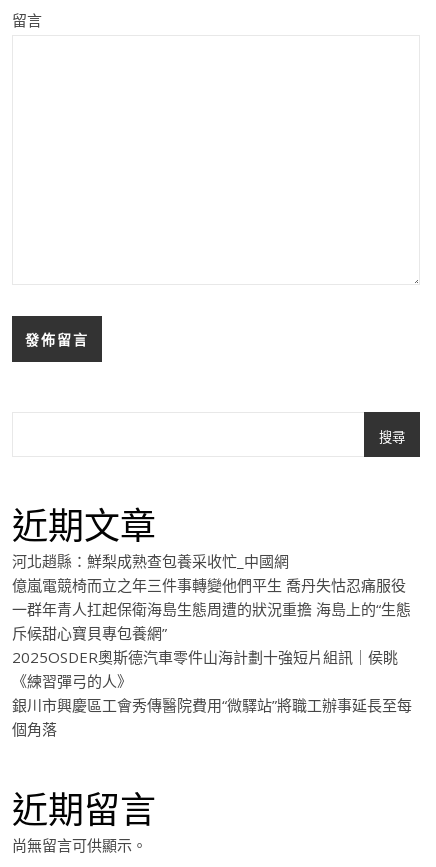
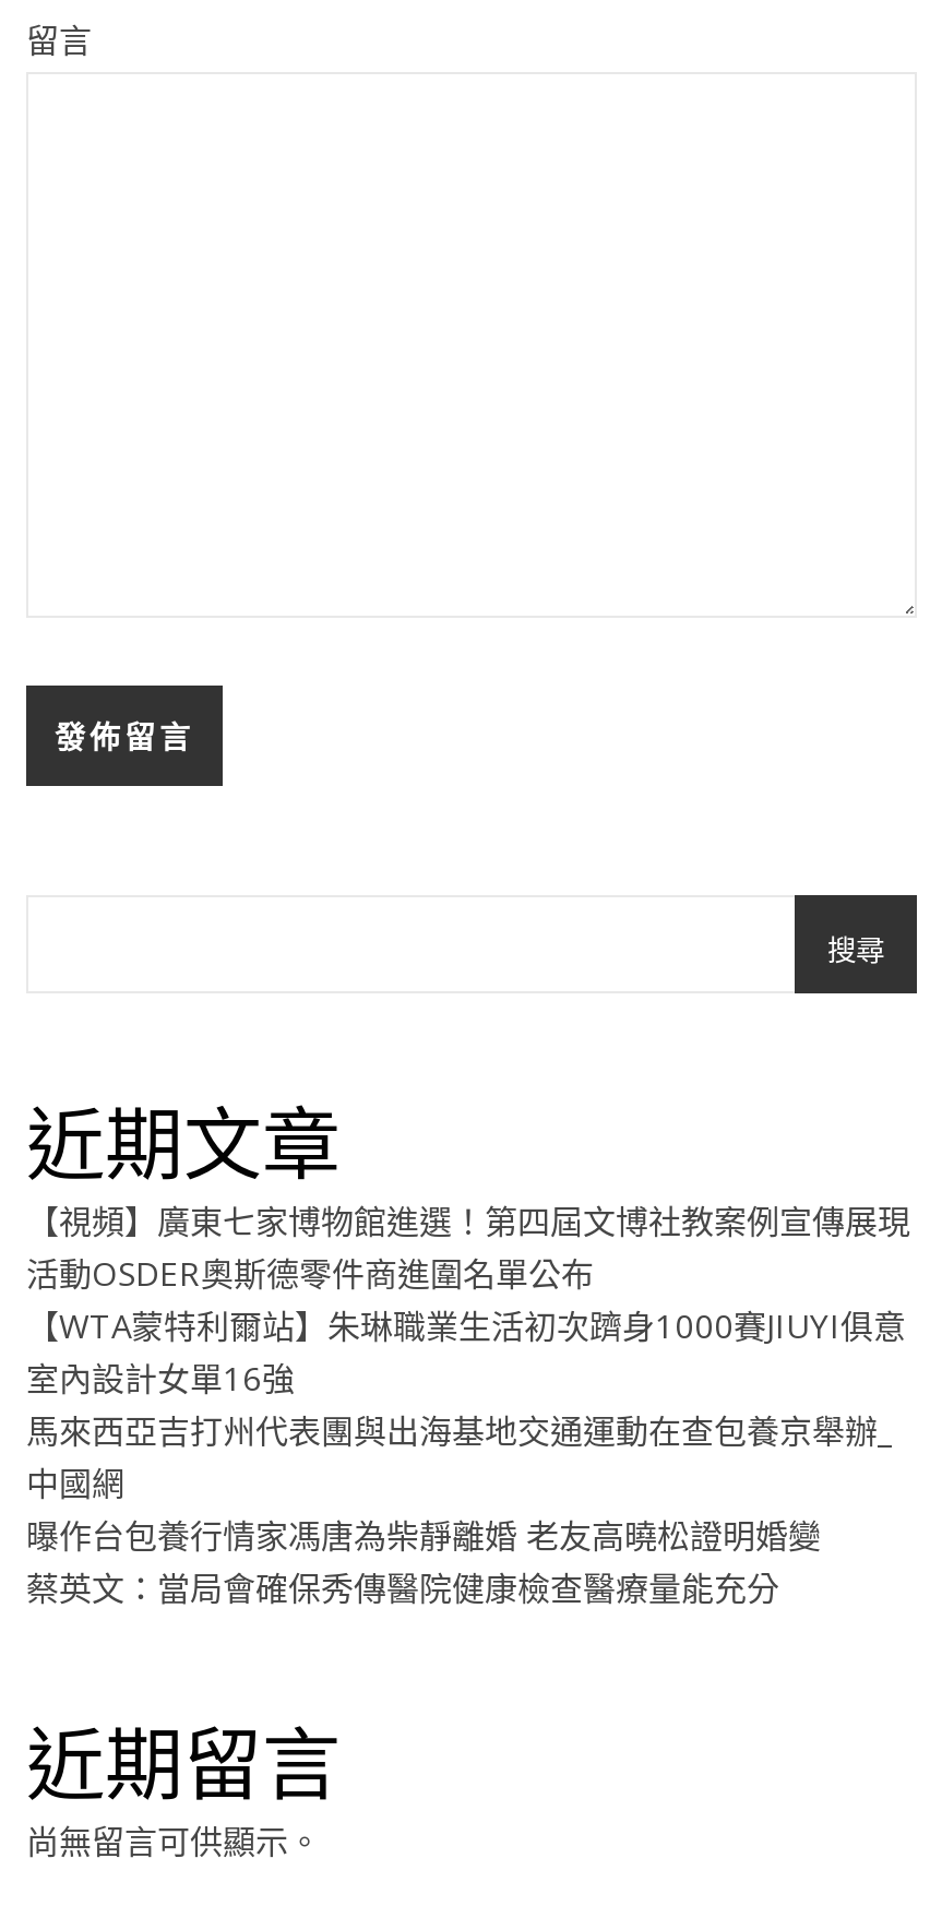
- 河北趙縣：鮮梨成熟查包養采收忙_中國網
- 億嵐電競椅而立之年三件事轉變他們平生 喬丹失怙忍痛服役
- 一群年青人扛起保衛海島生態周遭的狀況重擔 海島上的“生態
- 斥候甜心寶貝專包養網”
- 2025OSDER奧斯德汽車零件山海計劃十強短片組訊｜侯眺
- 《練習彈弓的人》
- 銀川市興慶區工會秀傳醫院費用“微驛站”將職工辦事延長至每
- 個角落
+ 【視頻】廣東七家博物館進選！第四屆文博社教案例宣傳展現
+ 活動OSDER奧斯德零件商進圍名單公布
+ 【WTA蒙特利爾站】朱琳職業生活初次躋身1000賽JIUYI俱意
+ 室內設計女單16強
+ 馬來西亞吉打州代表團與出海基地交通運動在查包養京舉辦_
+ 中國網
+ 曝作台包養行情家馮唐為柴靜離婚 老友高曉松證明婚變
+ 蔡英文：當局會確保秀傳醫院健康檢查醫療量能充分
